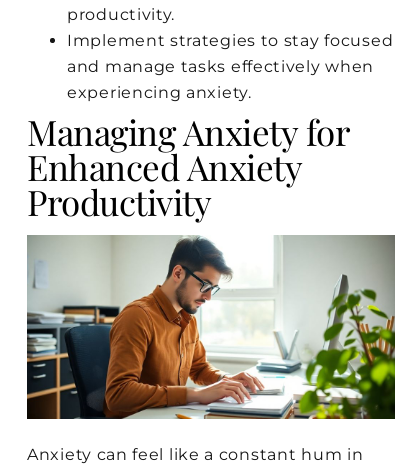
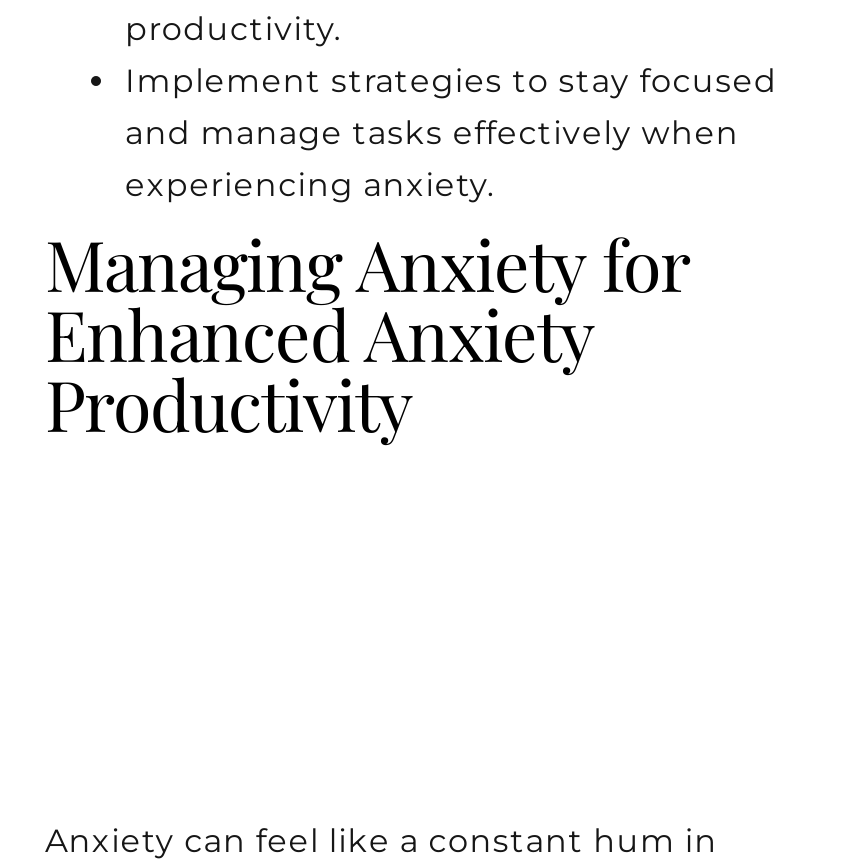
- [image]
